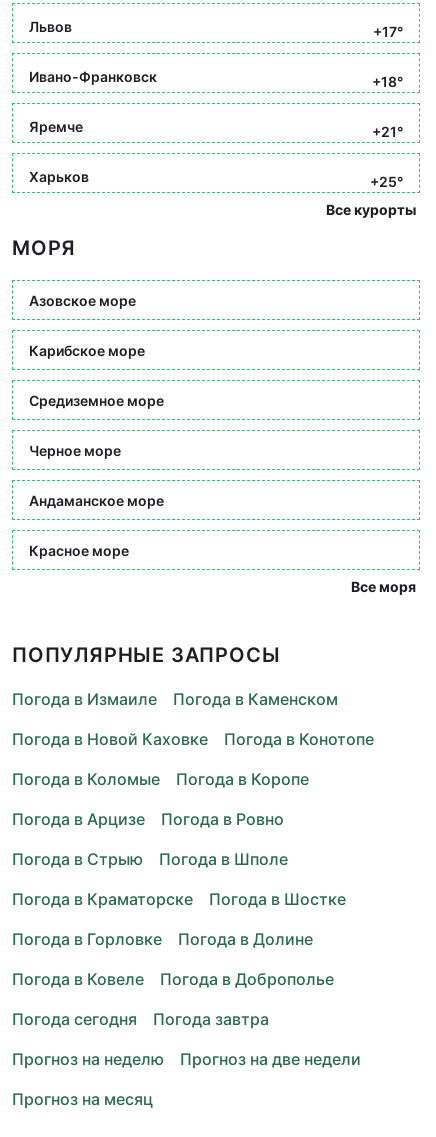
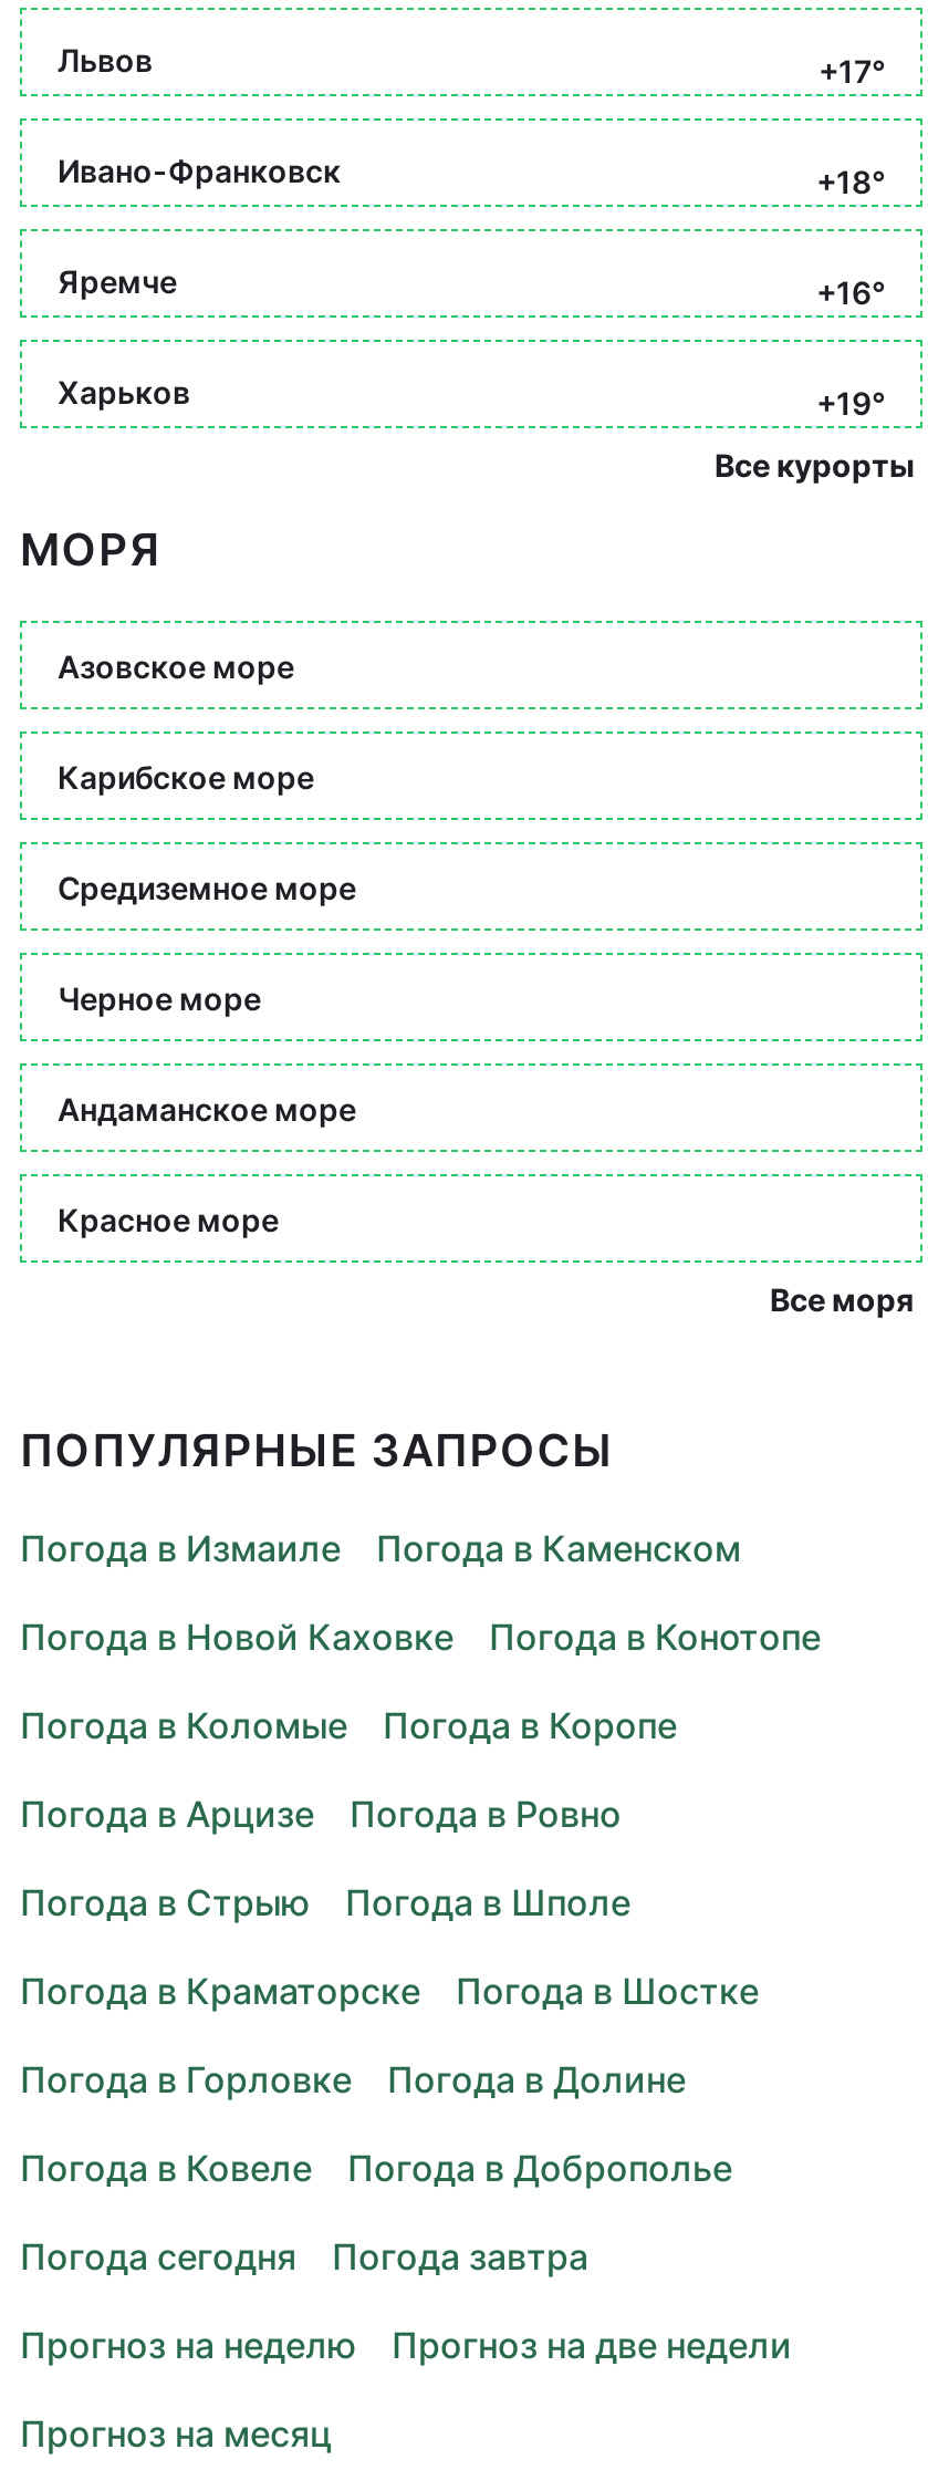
- +21°
+ +16°

- +25°
+ +19°
